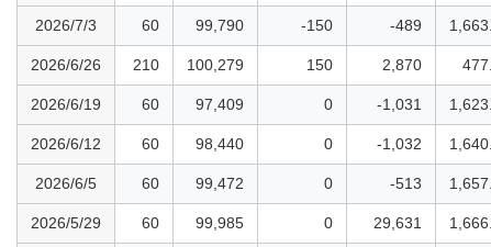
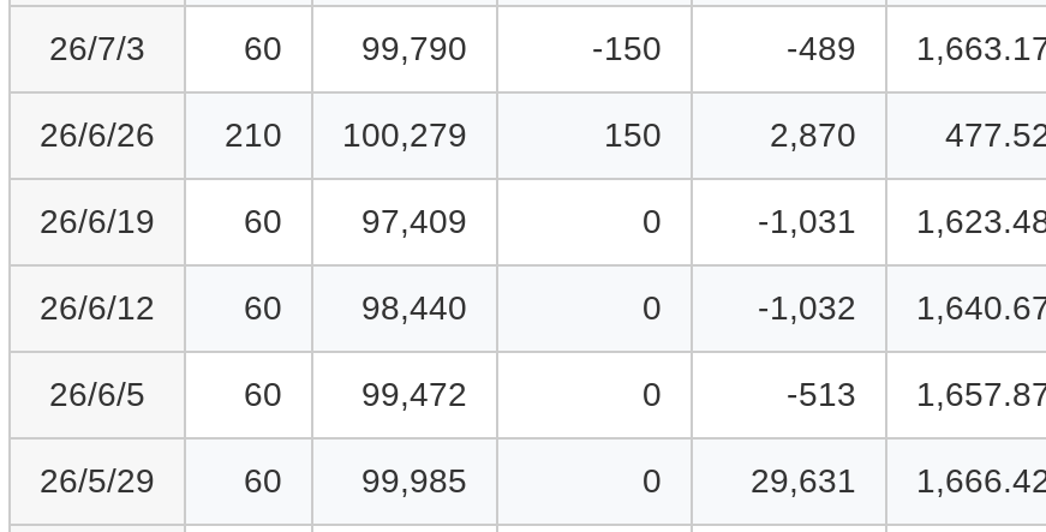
- 2026/7/3
+ 26/7/3

- 2026/6/26 210 100,279
+ 26/6/26 210 100,279

- 2026/6/19
+ 26/6/19

- 2026/6/12
+ 26/6/12

- 2026/6/5
+ 26/6/5

- 2026/5/29
+ 26/5/29
